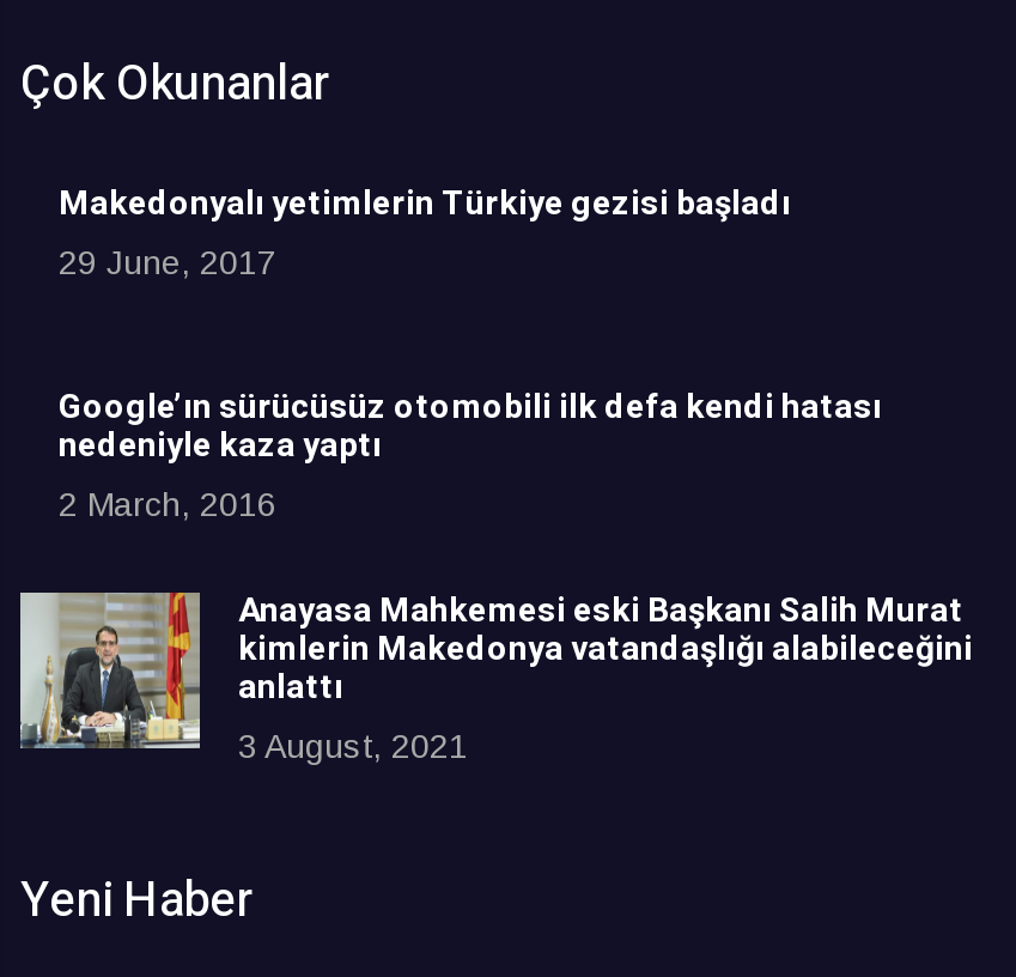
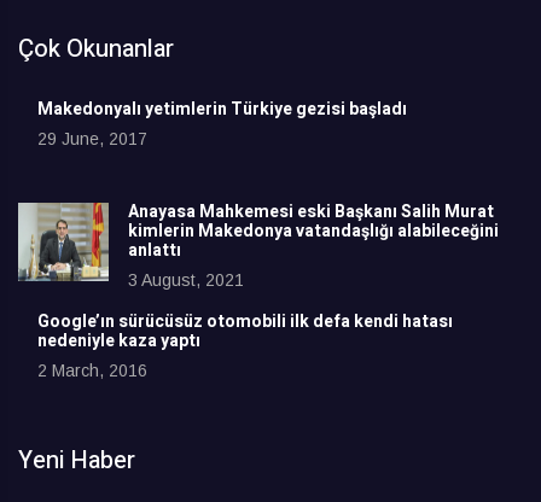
moved down: Google’ın sürücüsüz otomobili ilk defa kendi hatası | nedeniyle kaza yaptı | 2 March, 2016

moved up: [image] | Anayasa Mahkemesi eski Başkanı Salih Murat | kimlerin Makedonya vatandaşlığı alabileceğini | anlattı | 3 August, 2021
